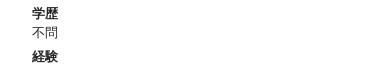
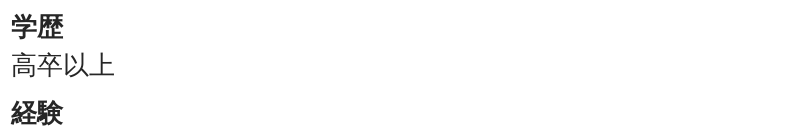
- 不問
+ 高卒以上
